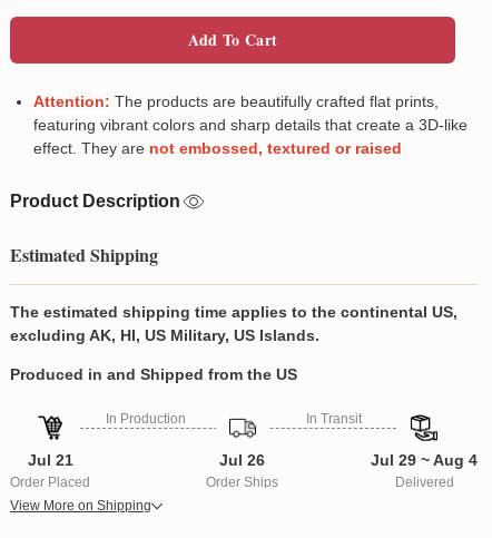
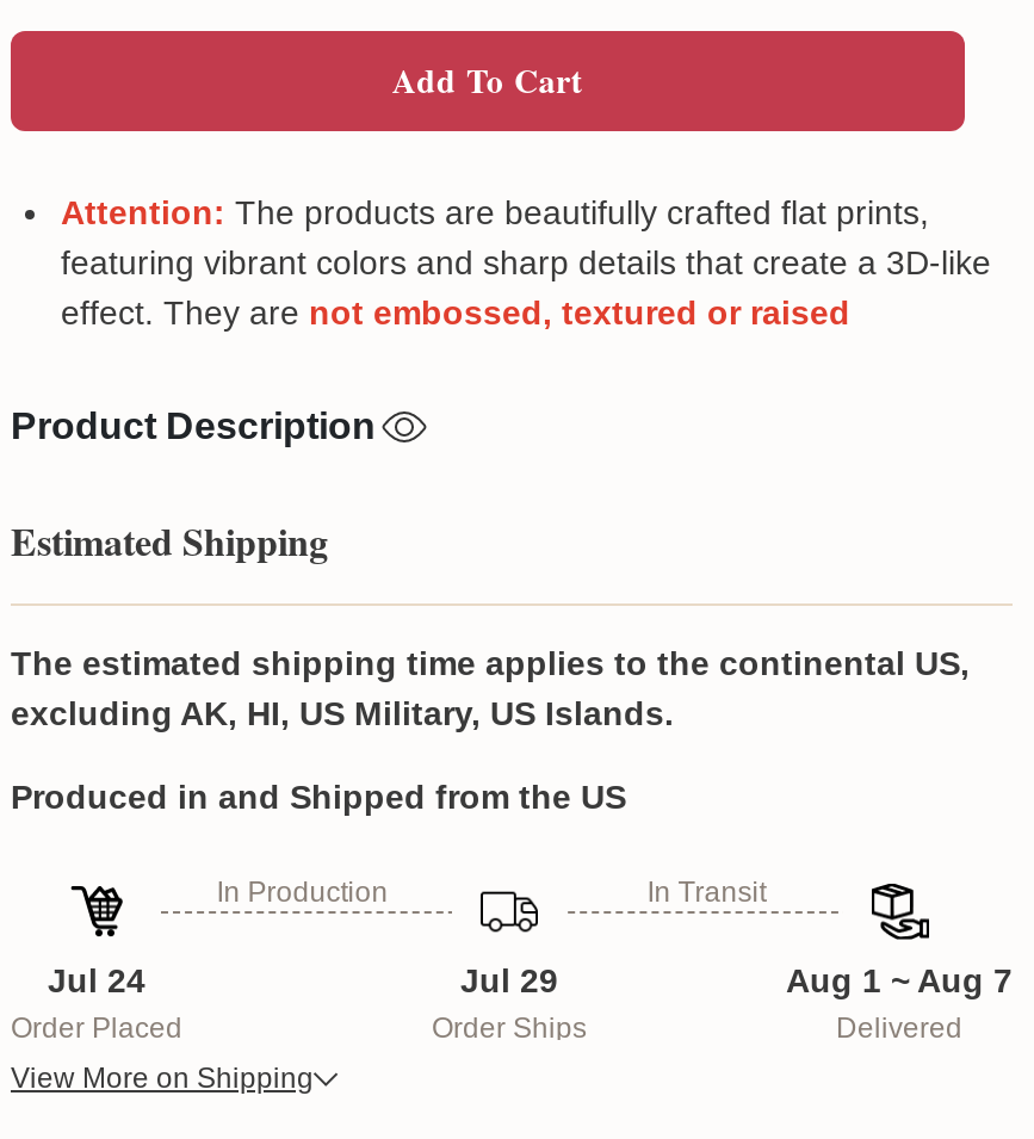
- Jul 21
+ Jul 24

- Jul 26
+ Jul 29

- Jul 29 ~ Aug 4
+ Aug 1 ~ Aug 7
